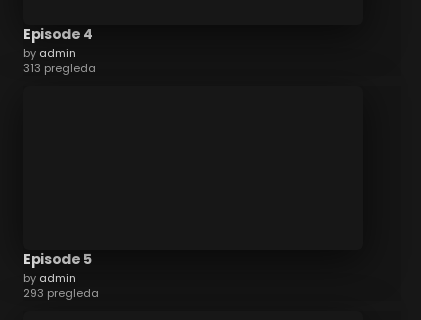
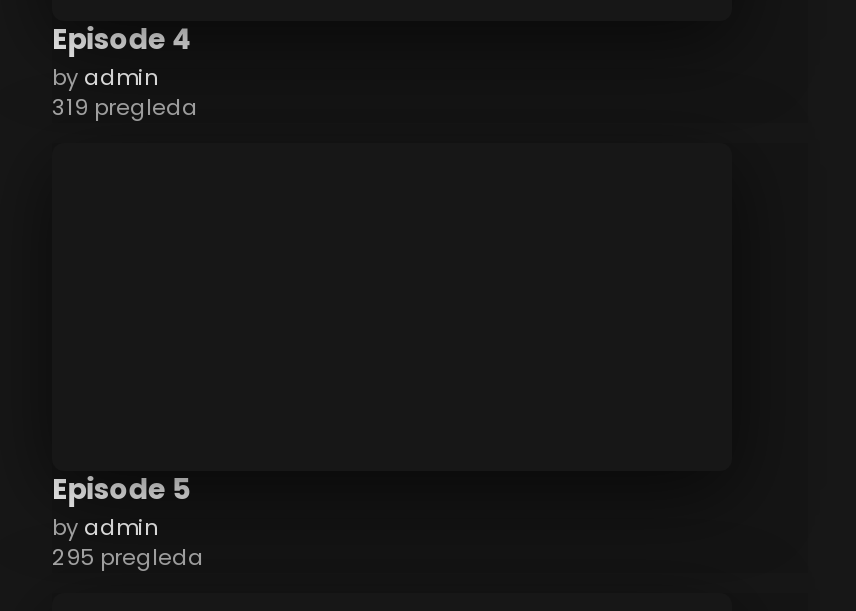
- 313 pregleda
+ 319 pregleda

- 293 pregleda
+ 295 pregleda
